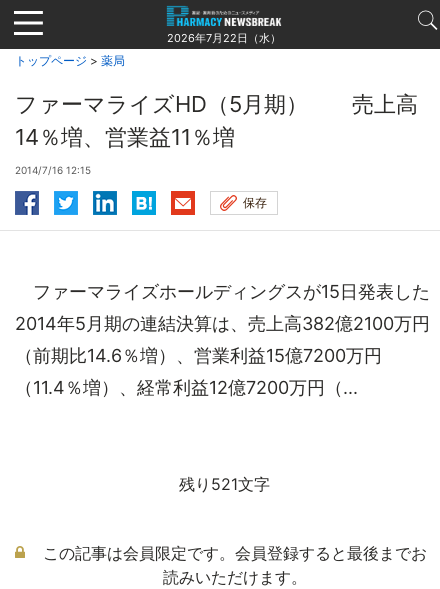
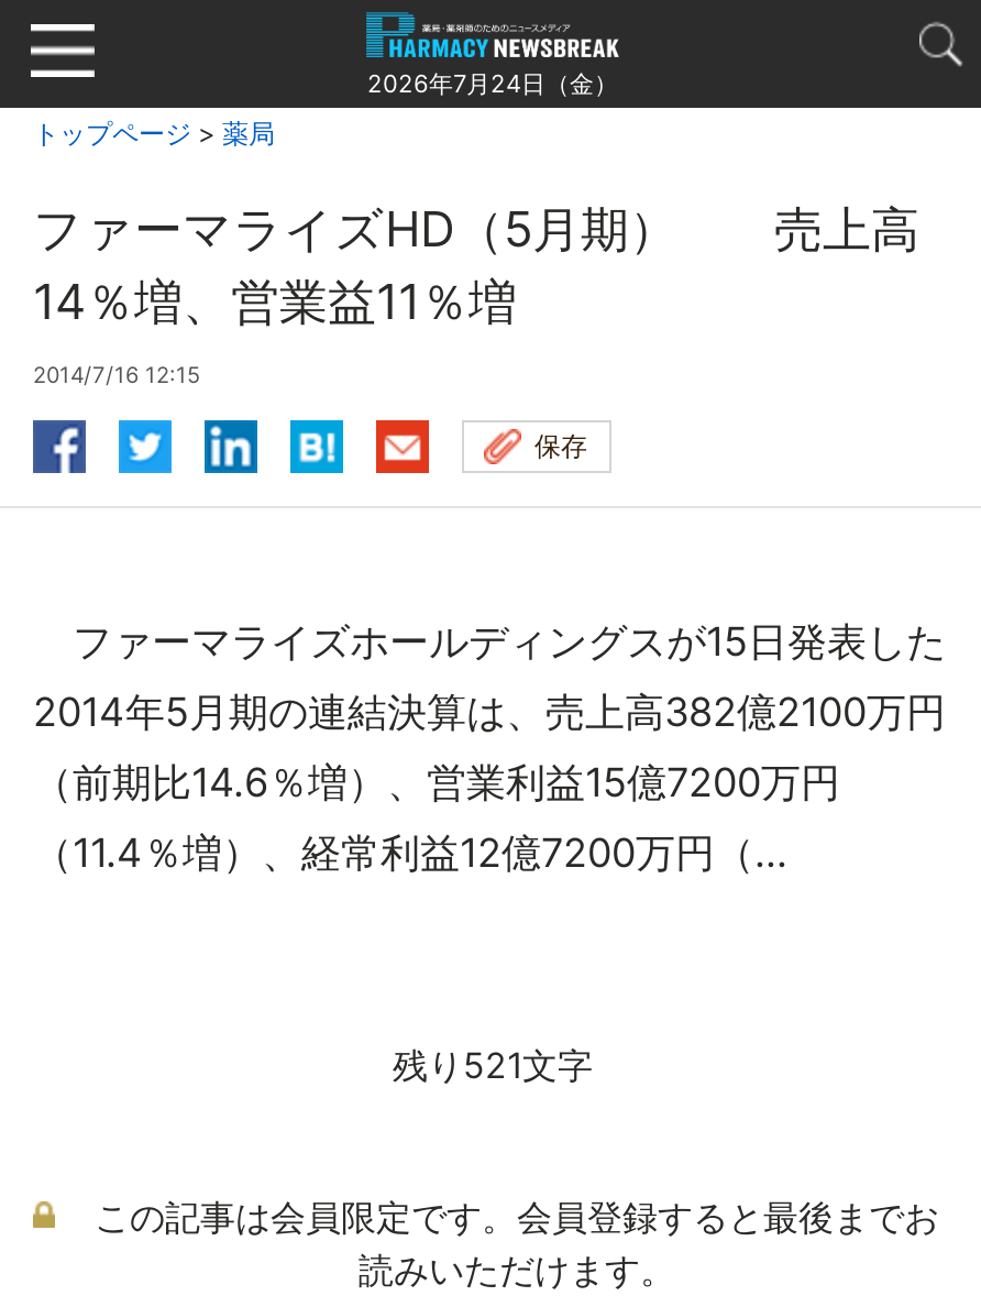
- 2026年7月22日（水）
+ 2026年7月24日（金）
